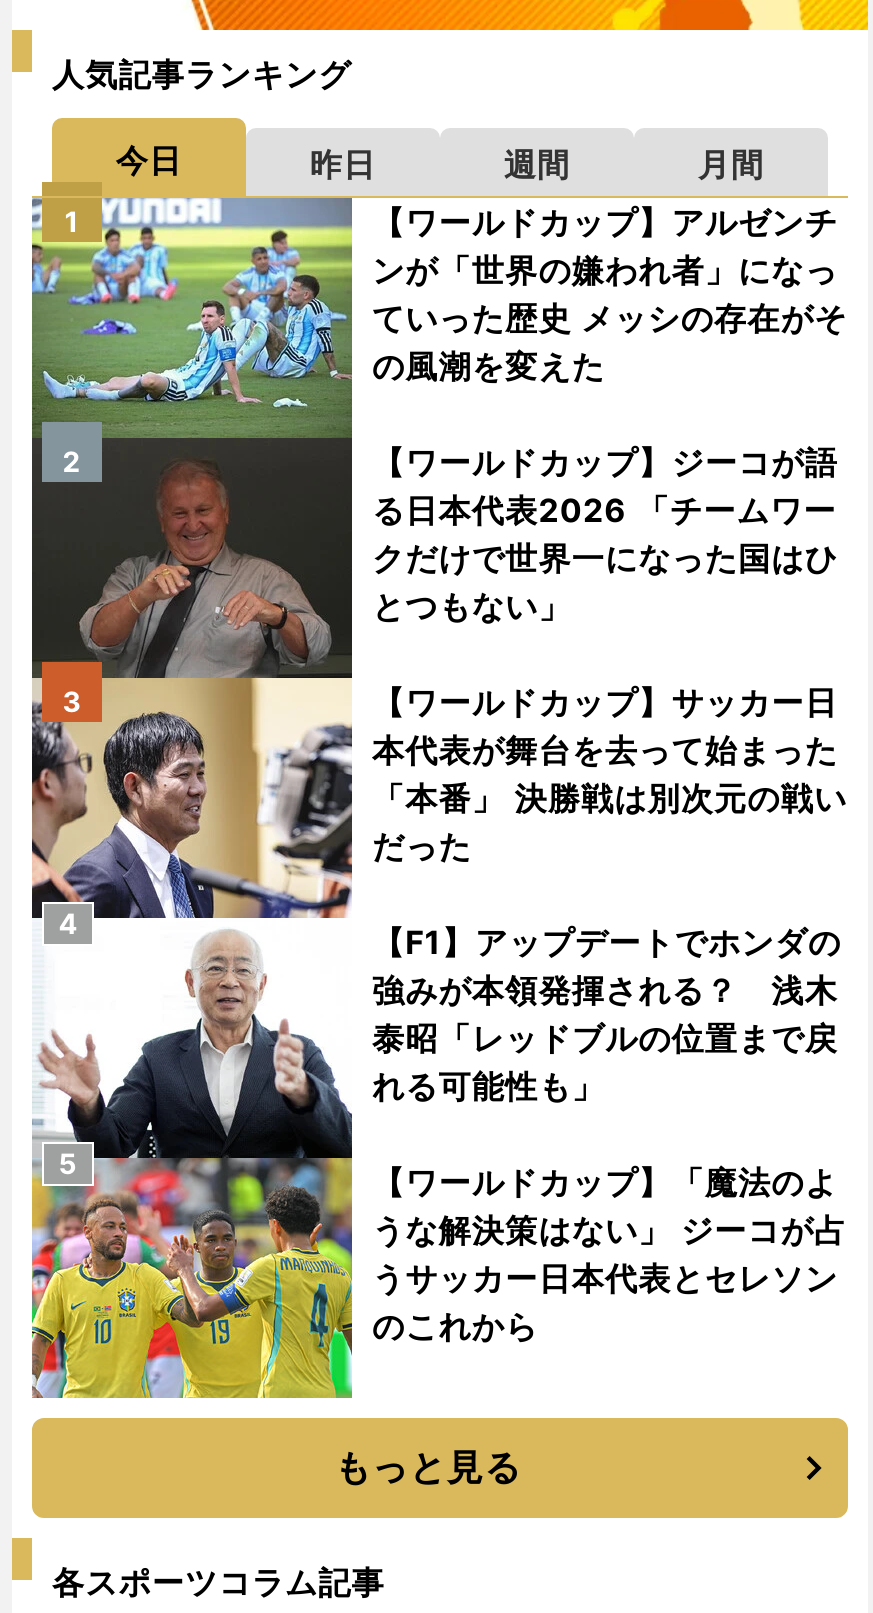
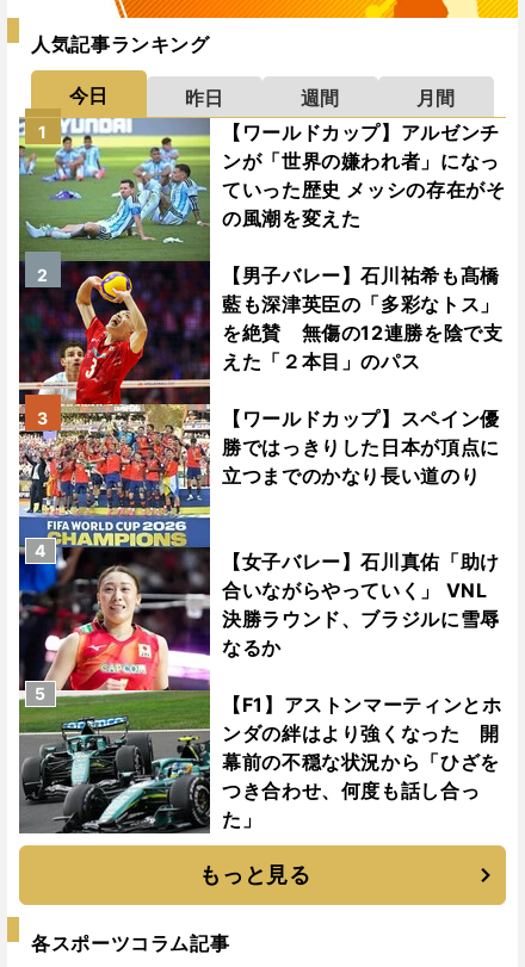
- [image]
- 【ワールドカップ】ジーコが語
- る日本代表2026 「チームワー
- クだけで世界一になった国はひ
- とつもない」
+ [image]
+ 【男子バレー】石川祐希も髙橋
+ 藍も深津英臣の「多彩なトス」
+ を絶賛 無傷の12連勝を陰で支
+ えた「２本目」のパス

- 【ワールドカップ】サッカー日
- 本代表が舞台を去って始まった
- 「本番」 決勝戦は別次元の戦い
- だった
+ 【ワールドカップ】スペイン優
+ 勝ではっきりした日本が頂点に
+ 立つまでのかなり長い道のり

- 【F1】アップデートでホンダの
- 強みが本領発揮される？ 浅木
- 泰昭「レッドブルの位置まで戻
- れる可能性も」
+ 【女子バレー】石川真佑「助け
+ 合いながらやっていく」 VNL
+ 決勝ラウンド、ブラジルに雪辱
+ なるか

- 【ワールドカップ】「魔法のよ
- うな解決策はない」 ジーコが占
- うサッカー日本代表とセレソン
- のこれから
+ 【F1】アストンマーティンとホ
+ ンダの絆はより強くなった 開
+ 幕前の不穏な状況から「ひざを
+ つき合わせ、何度も話し合っ
+ た」
